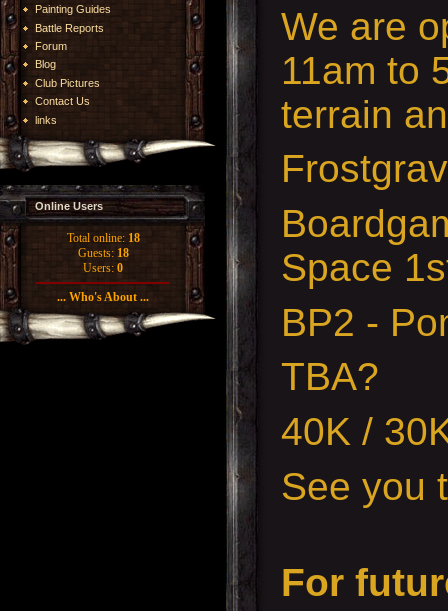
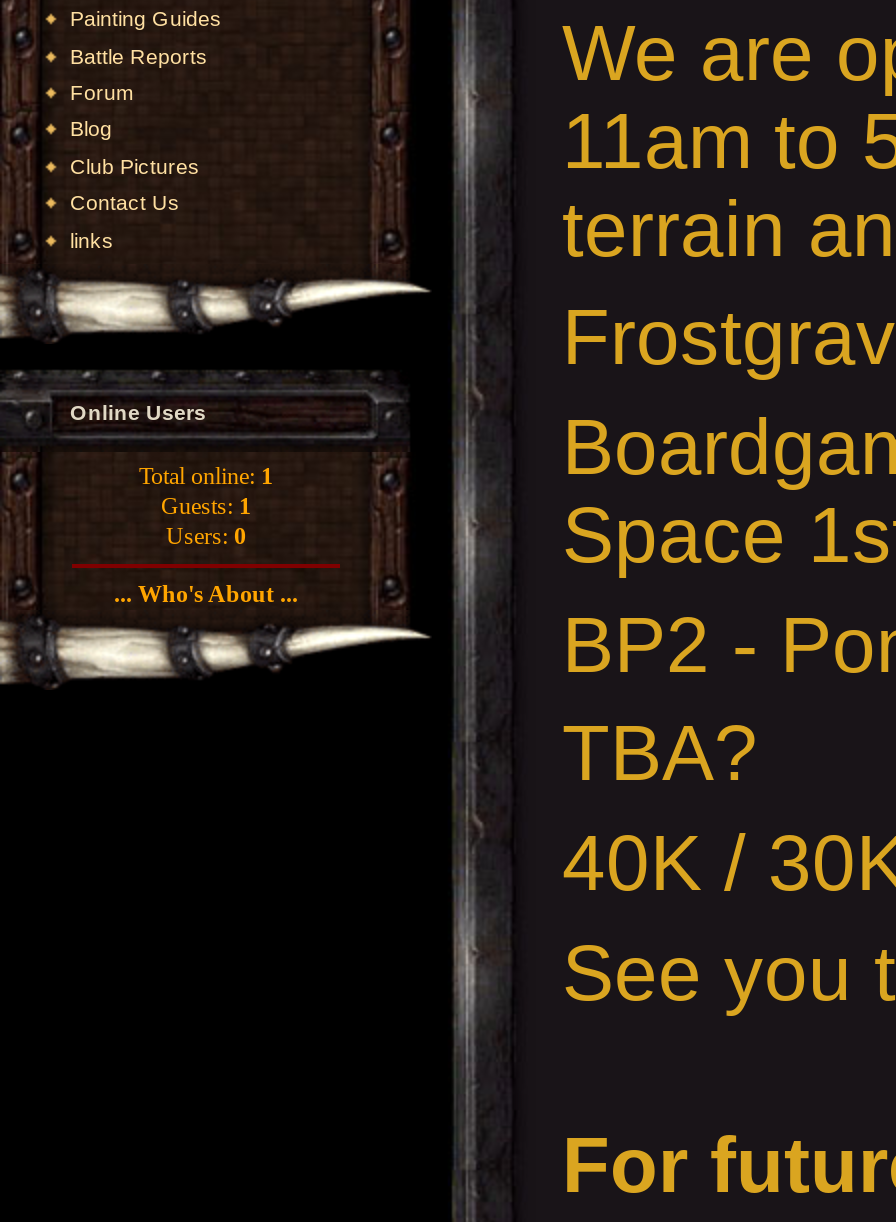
- Total online: 18
+ Total online: 1

- Guests: 18
+ Guests: 1
